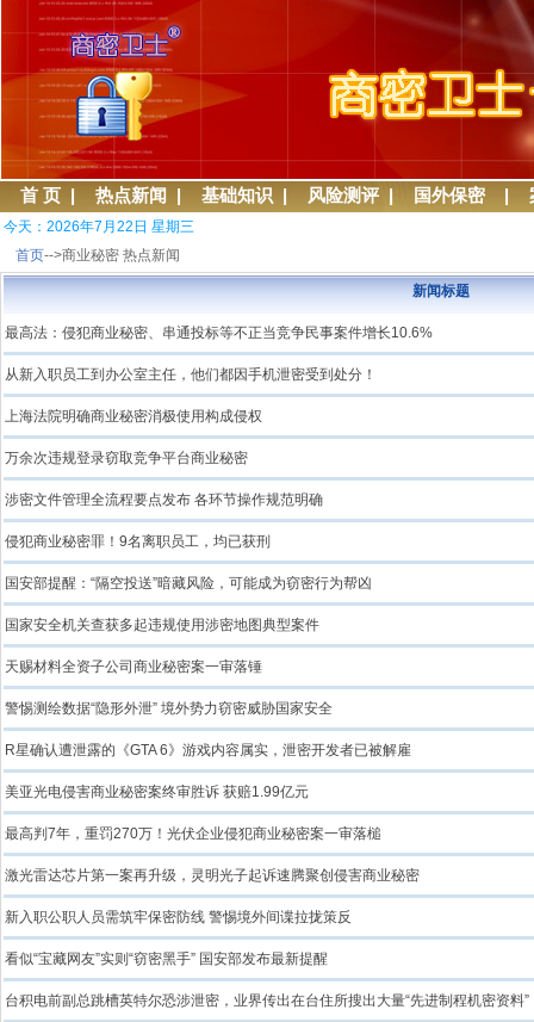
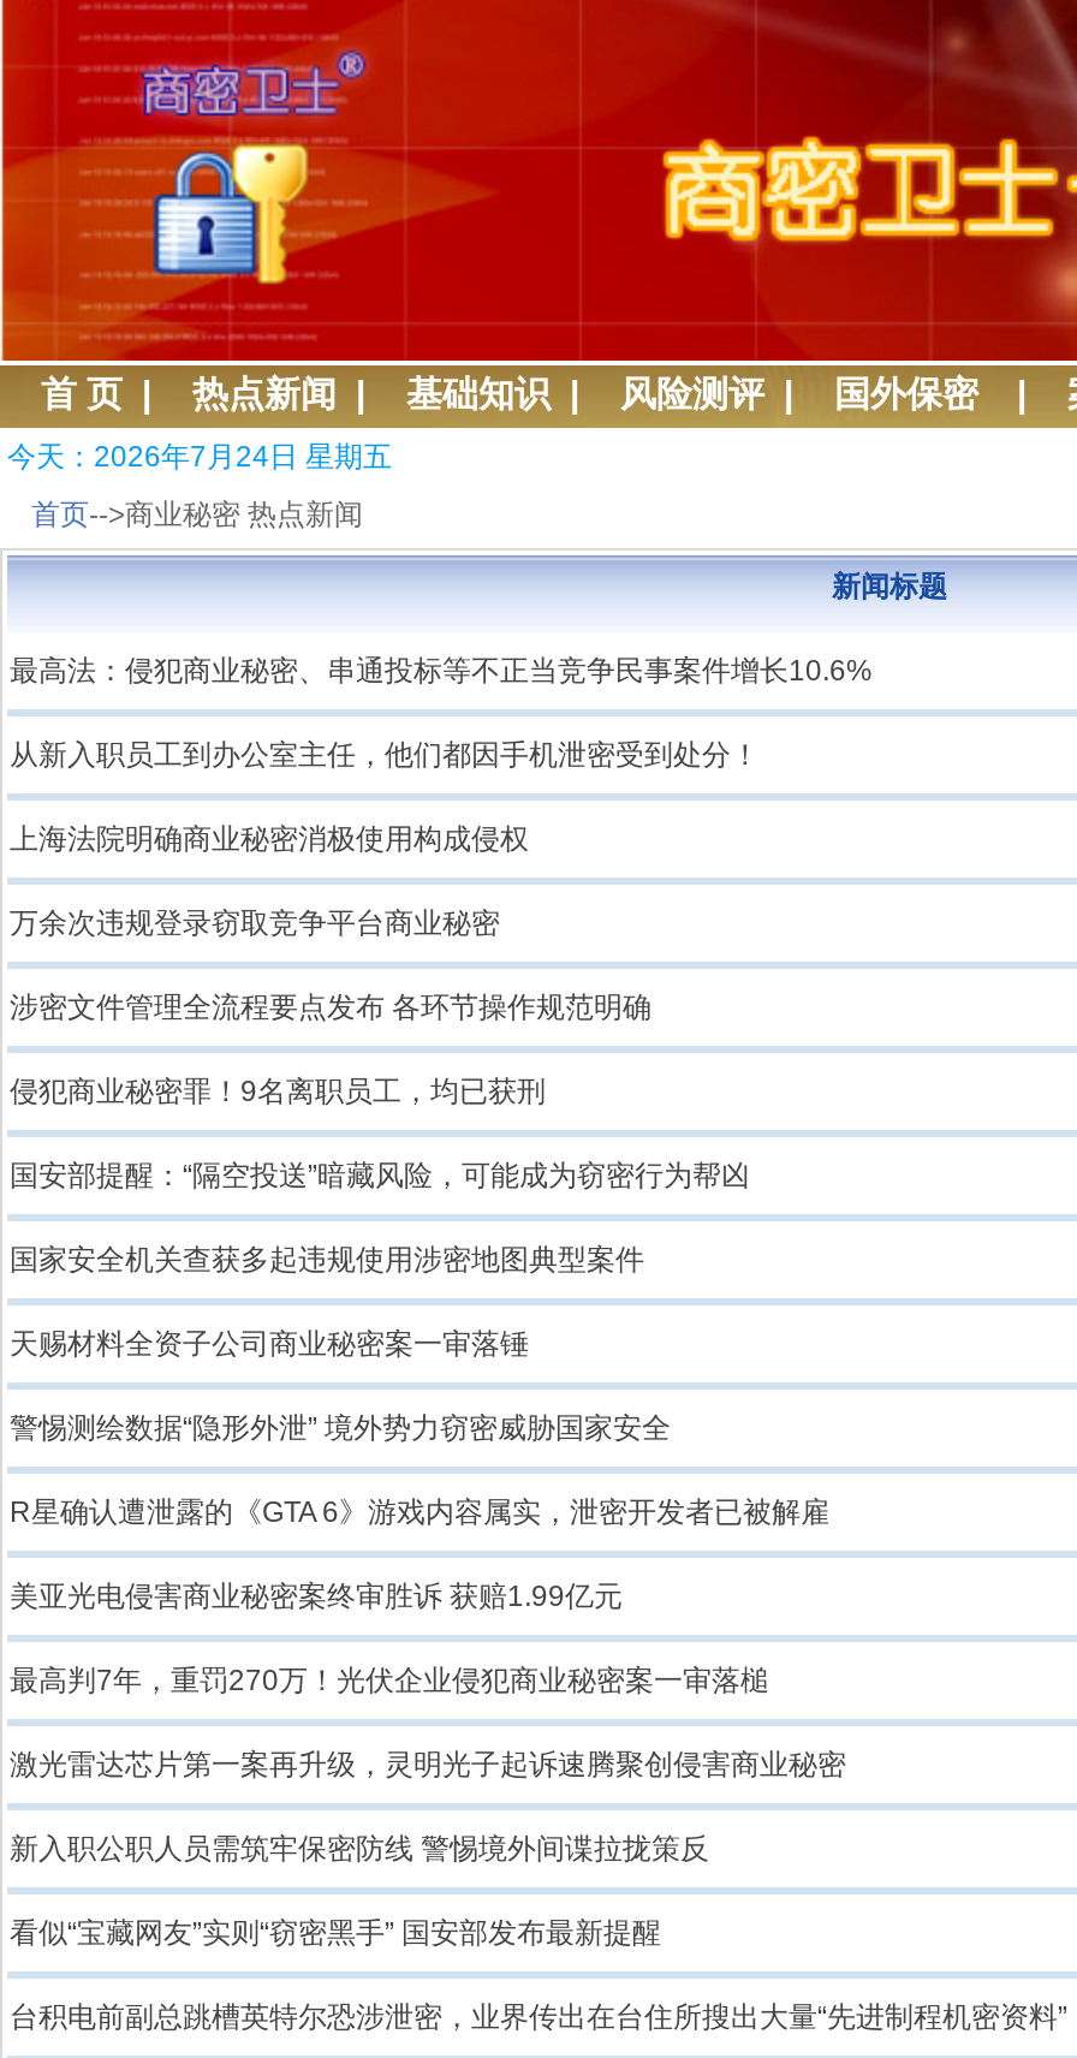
- 今天：2026年7月22日 星期三
+ 今天：2026年7月24日 星期五
